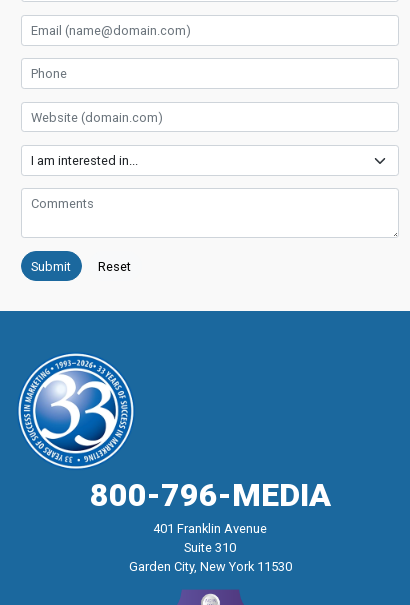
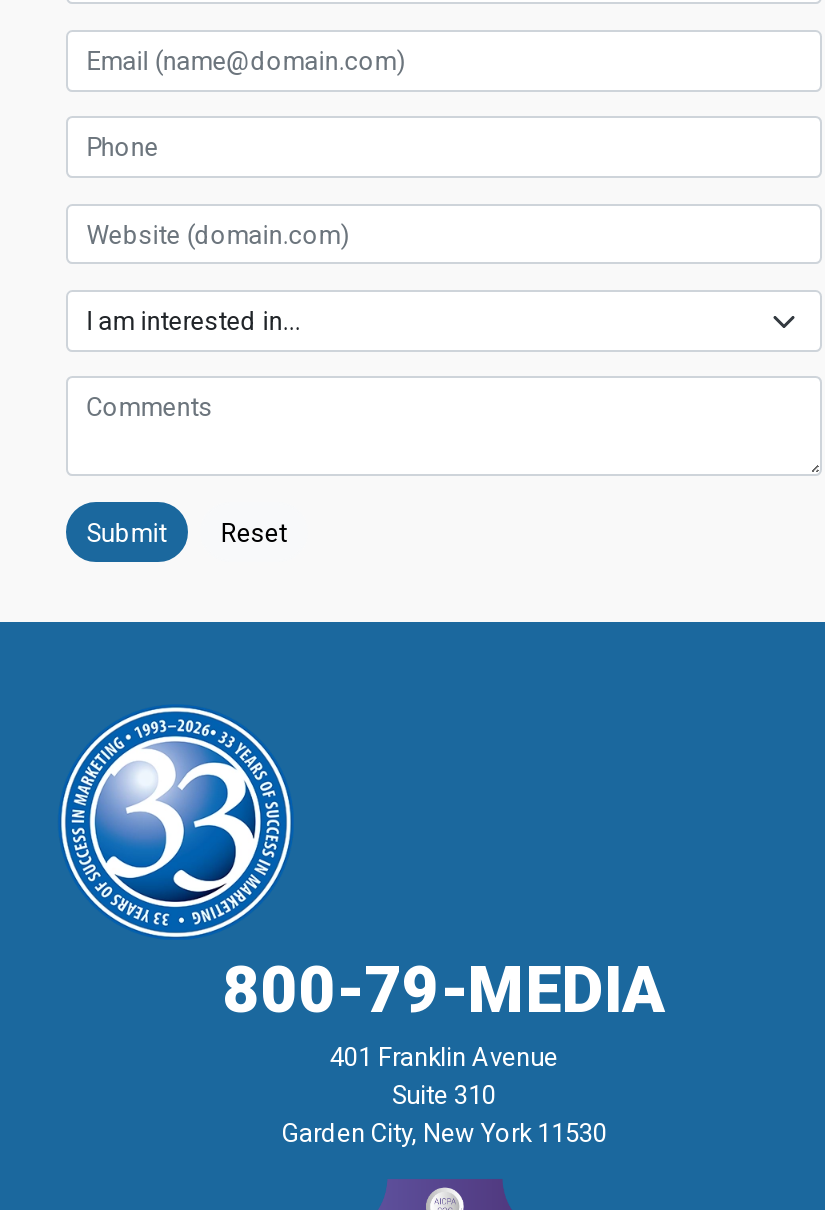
- 800-796-MEDIA
+ 800-79-MEDIA
